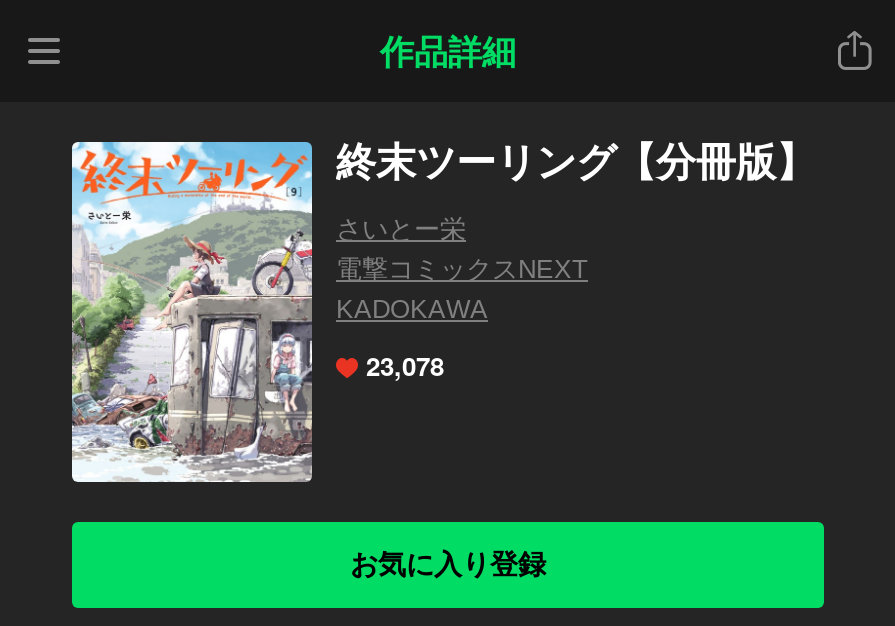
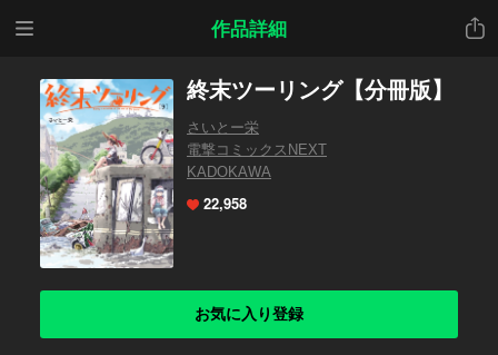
- 23,078
+ 22,958
